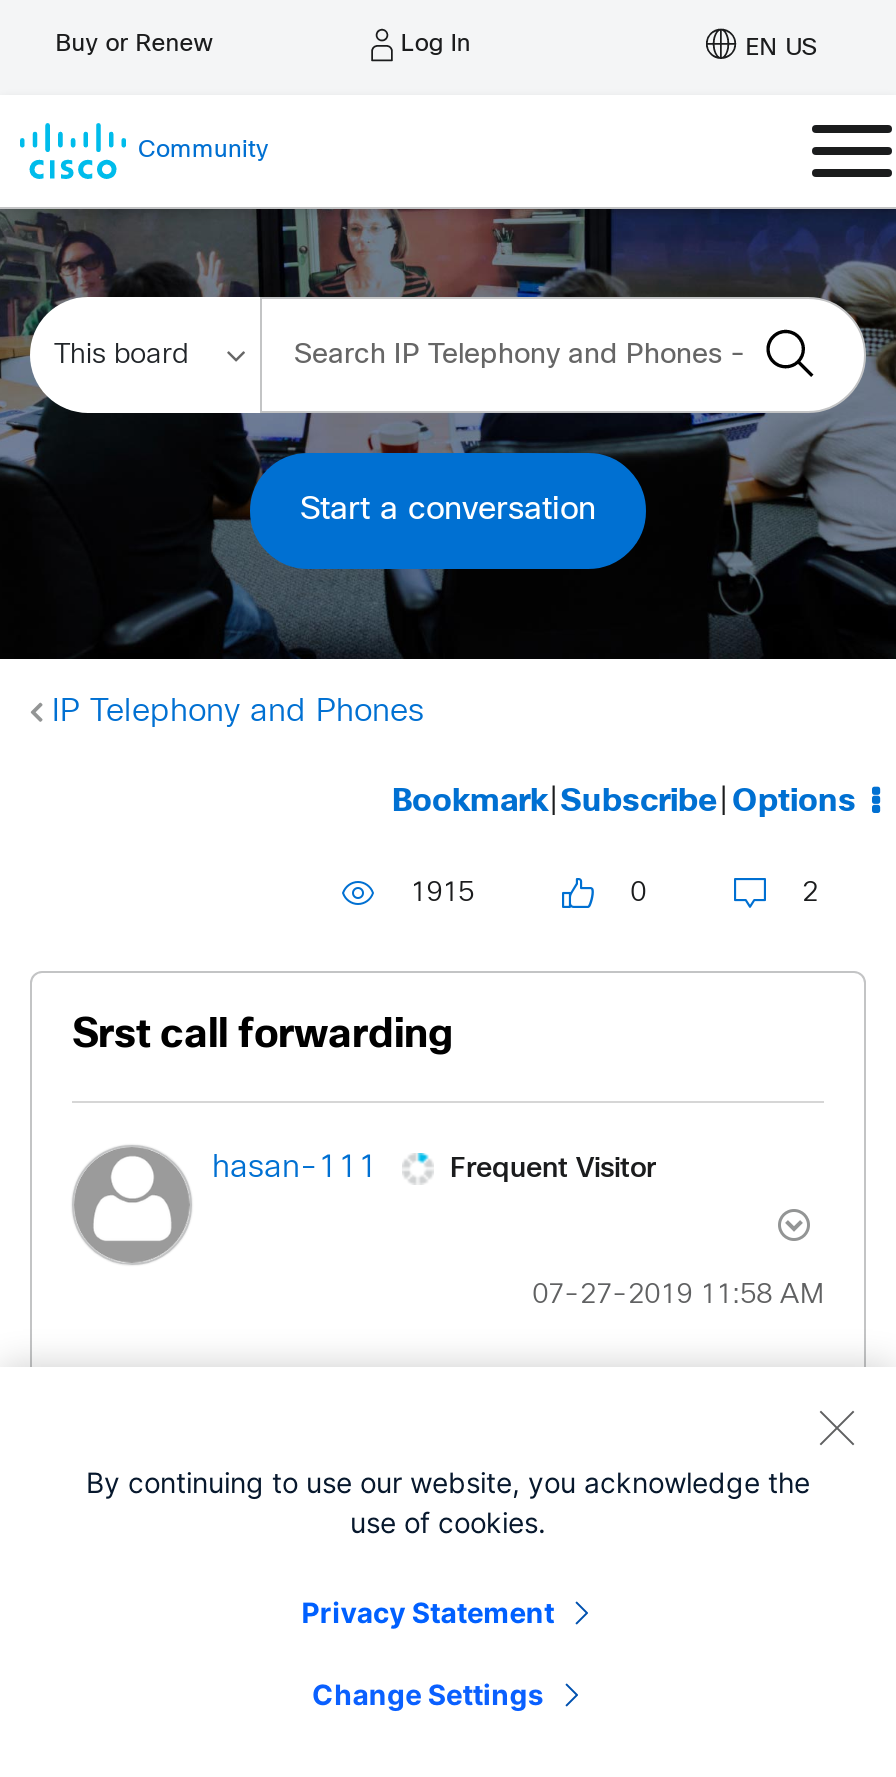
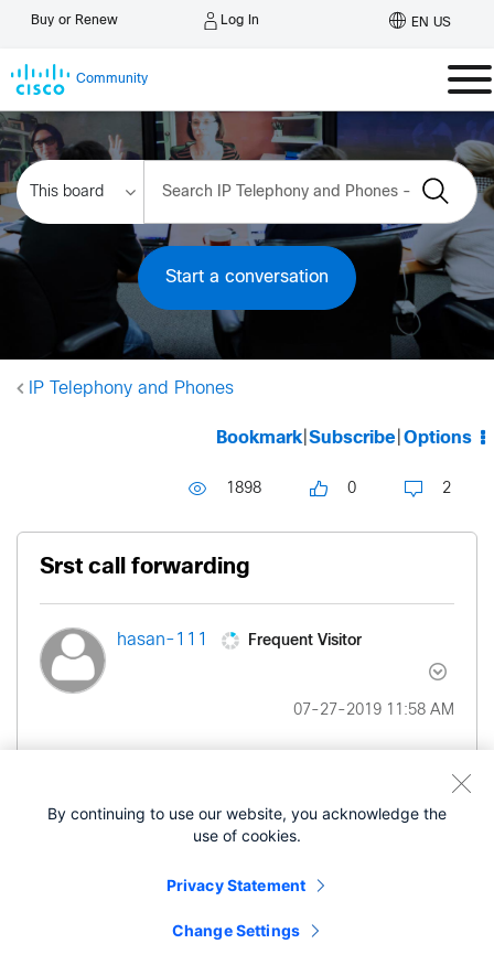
- 1915
+ 1898
